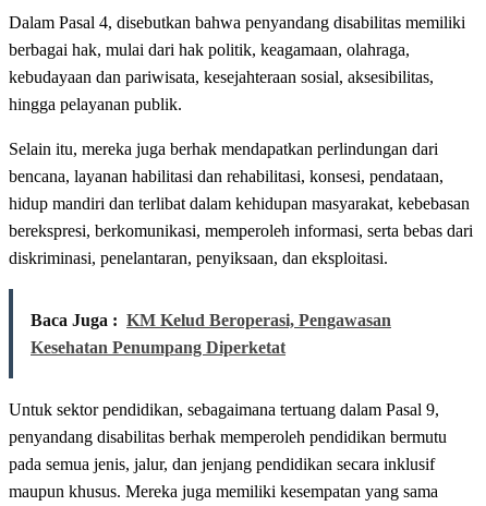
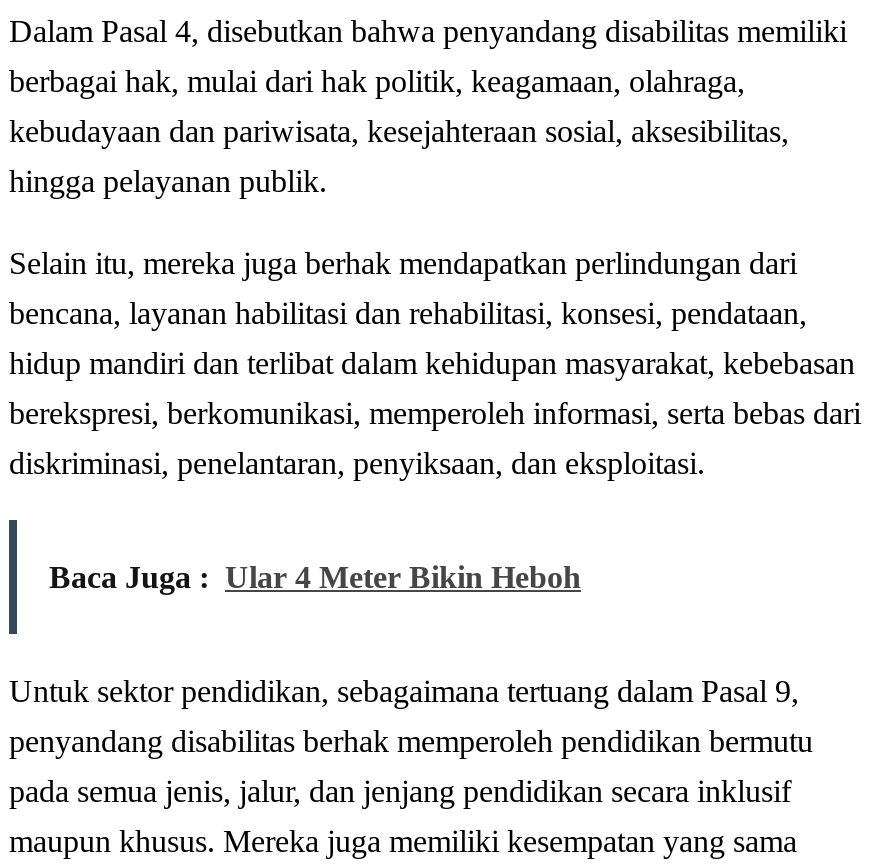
- Baca Juga : KM Kelud Beroperasi, Pengawasan
- Kesehatan Penumpang Diperketat
+ Baca Juga : Ular 4 Meter Bikin Heboh
